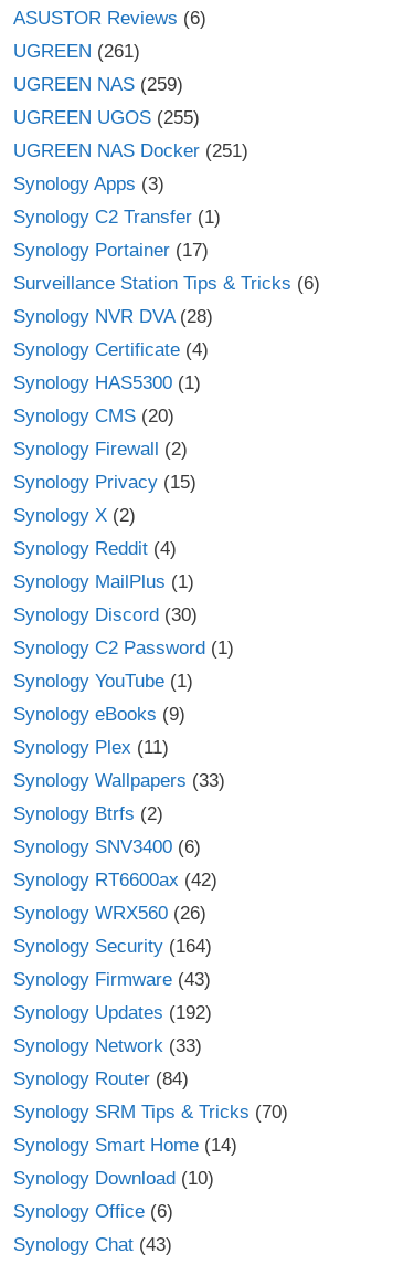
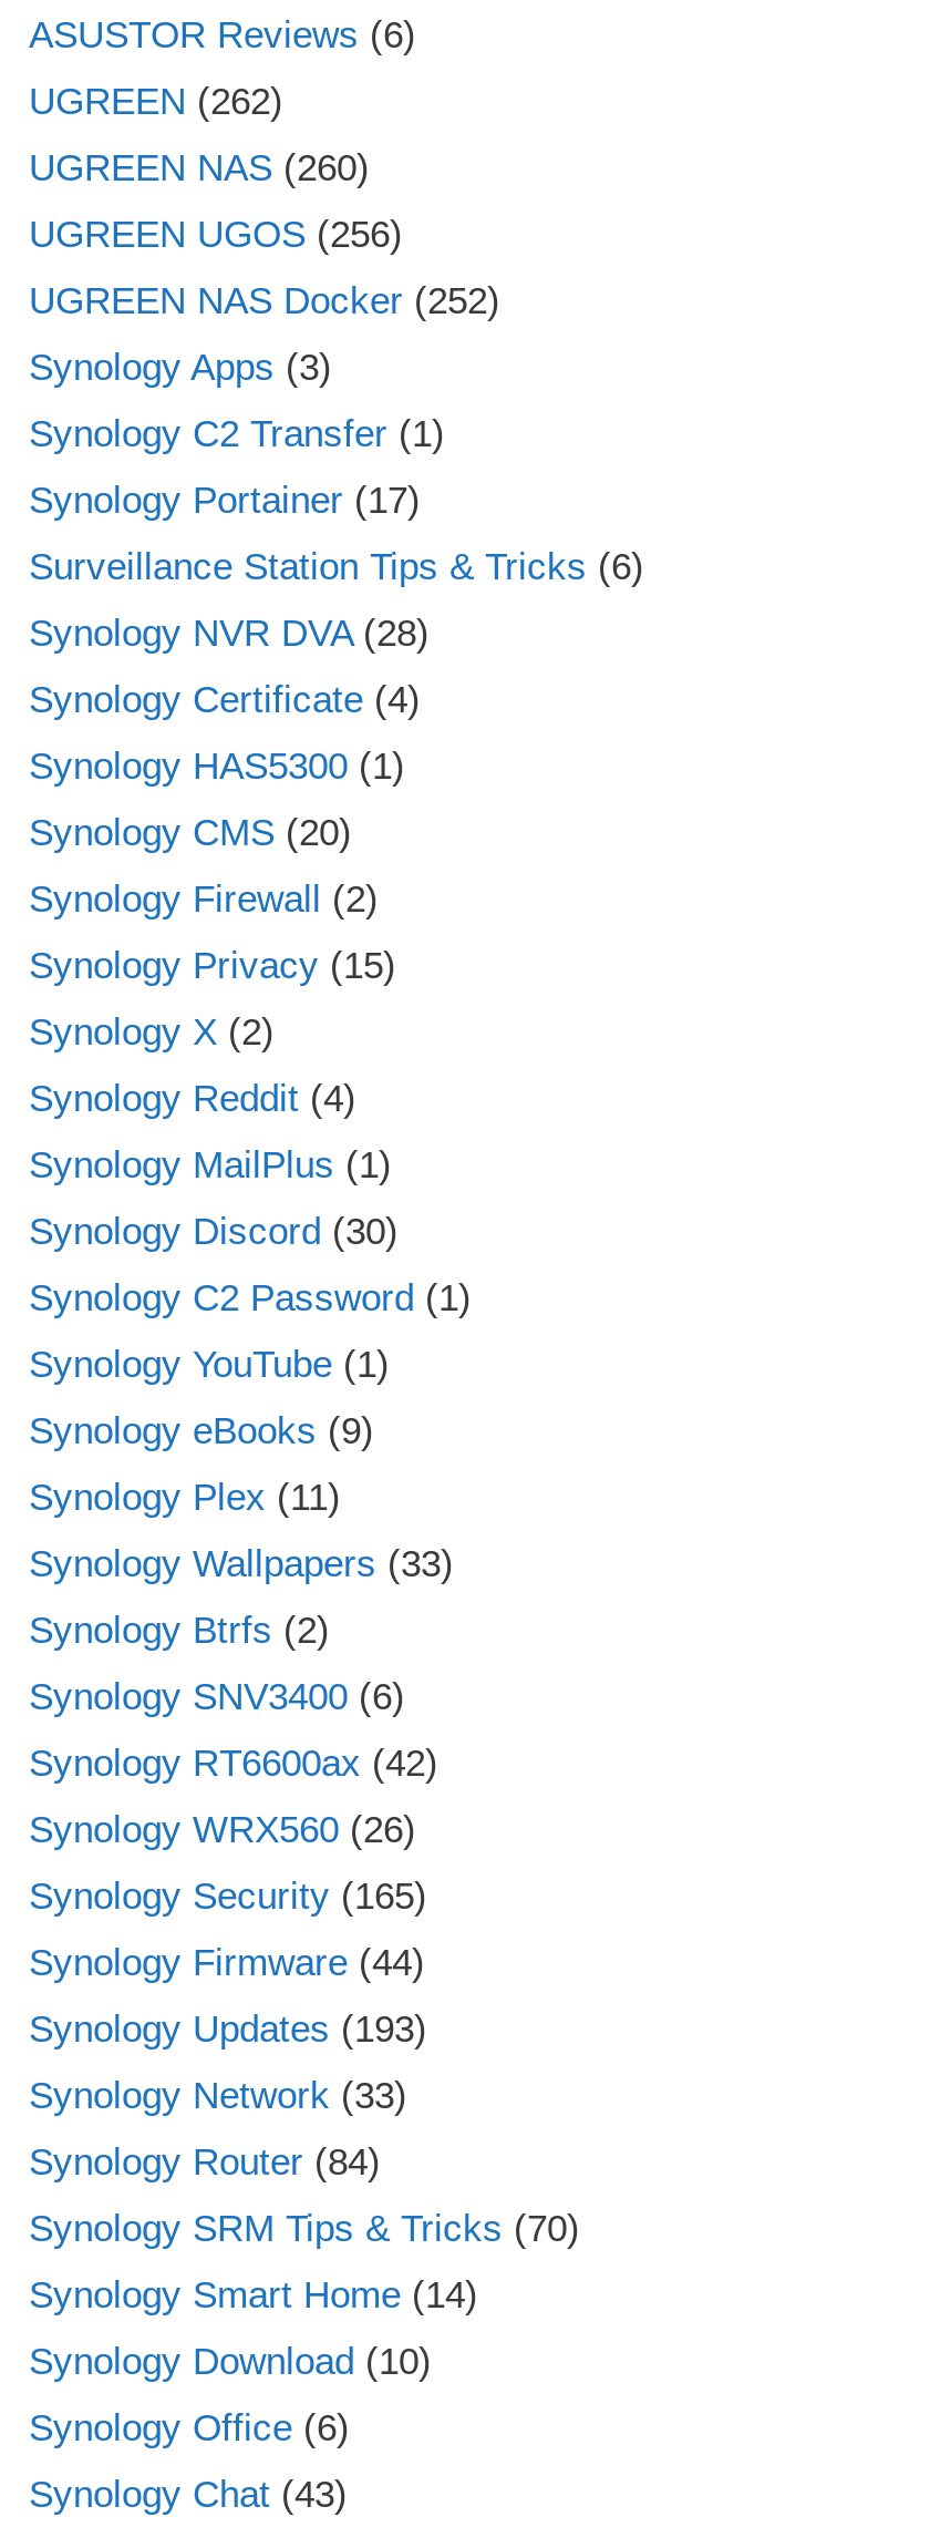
- UGREEN (261)
+ UGREEN (262)

- UGREEN NAS (259)
+ UGREEN NAS (260)

- UGREEN UGOS (255)
+ UGREEN UGOS (256)

- UGREEN NAS Docker (251)
+ UGREEN NAS Docker (252)

- Synology Security (164)
+ Synology Security (165)

- Synology Firmware (43)
+ Synology Firmware (44)

- Synology Updates (192)
+ Synology Updates (193)
